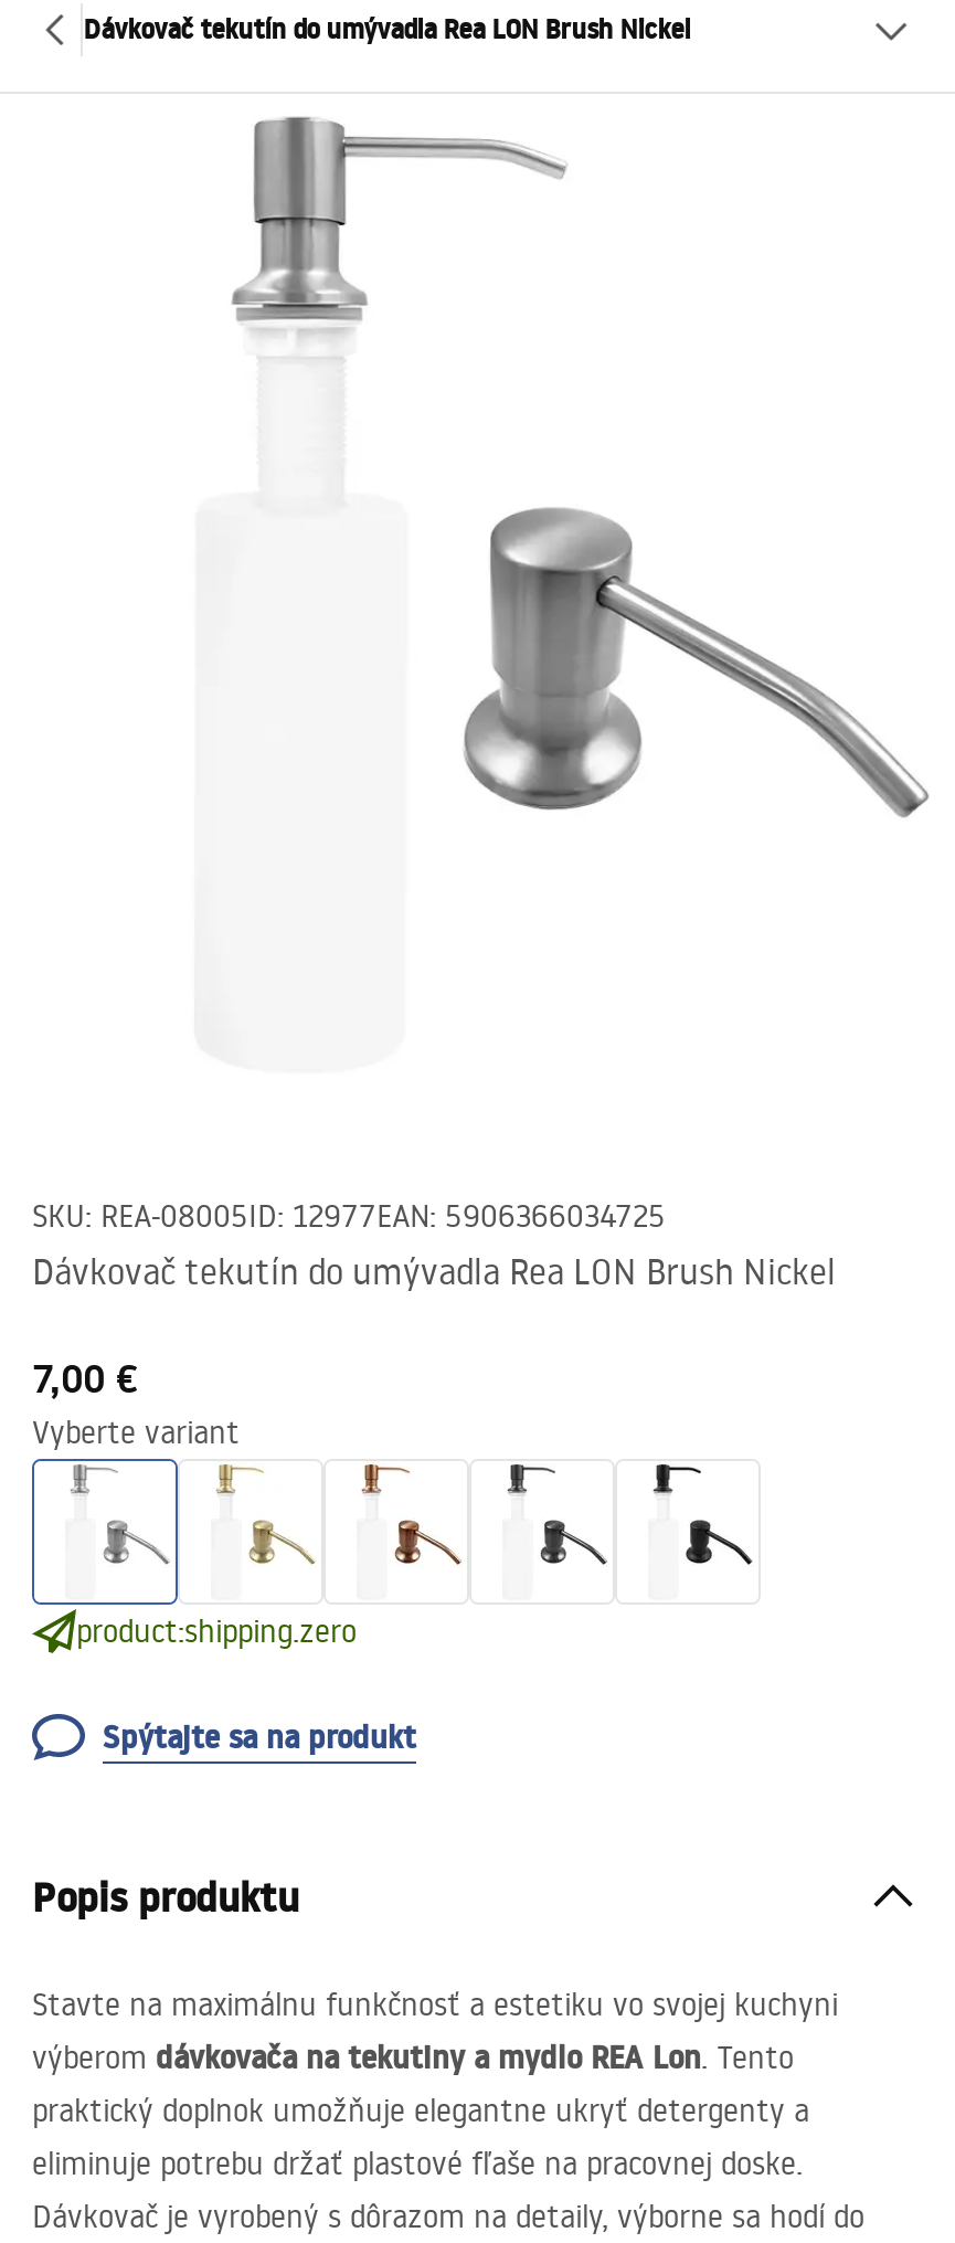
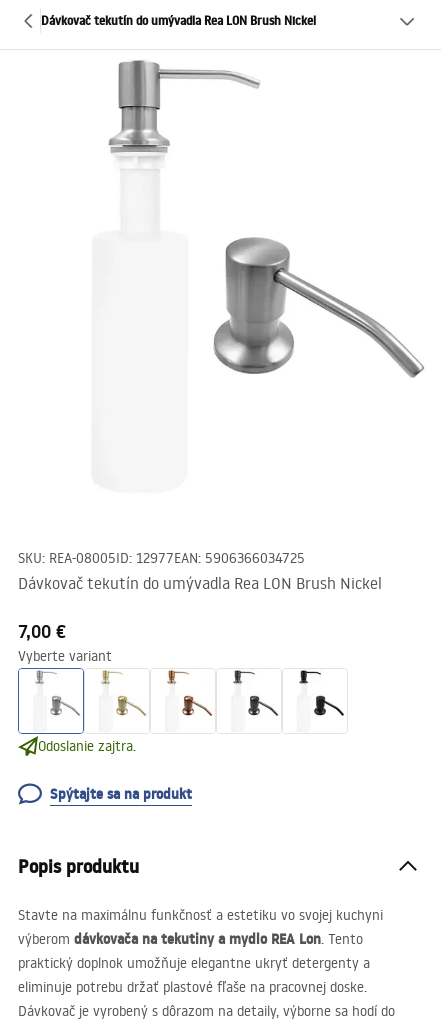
- product:shipping.zero
+ Odoslanie zajtra.
